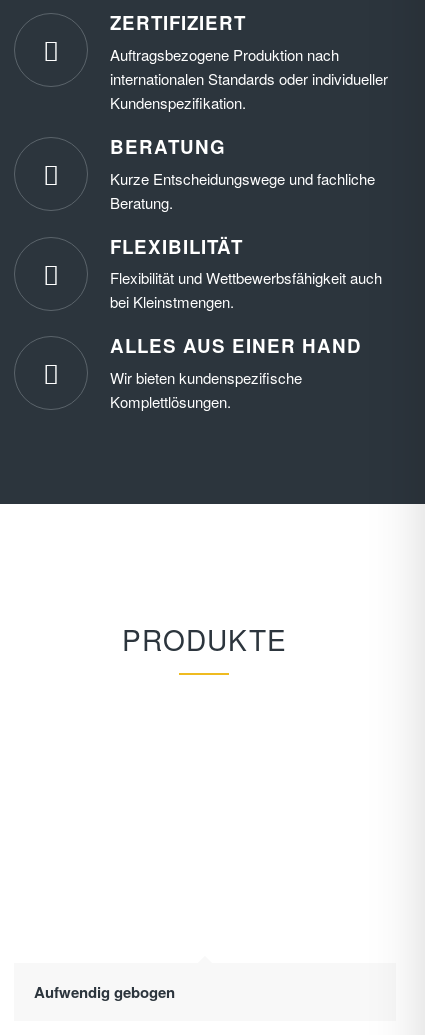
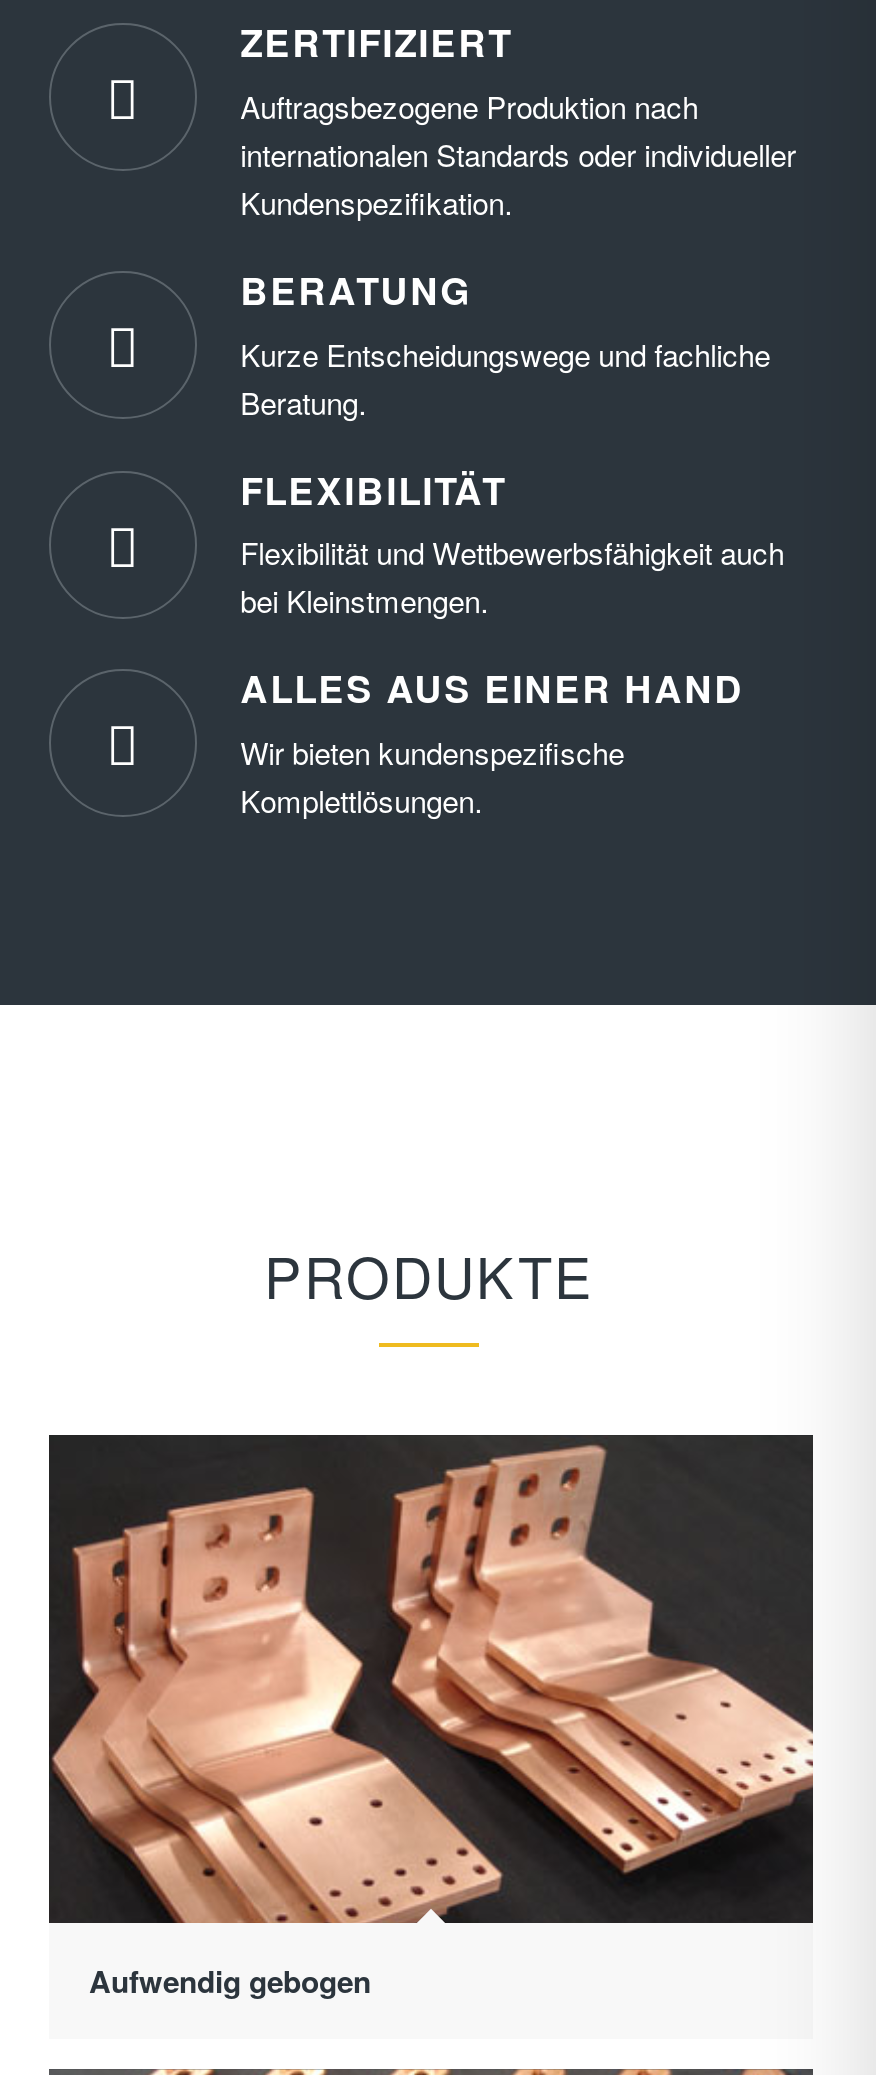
+ [image]
